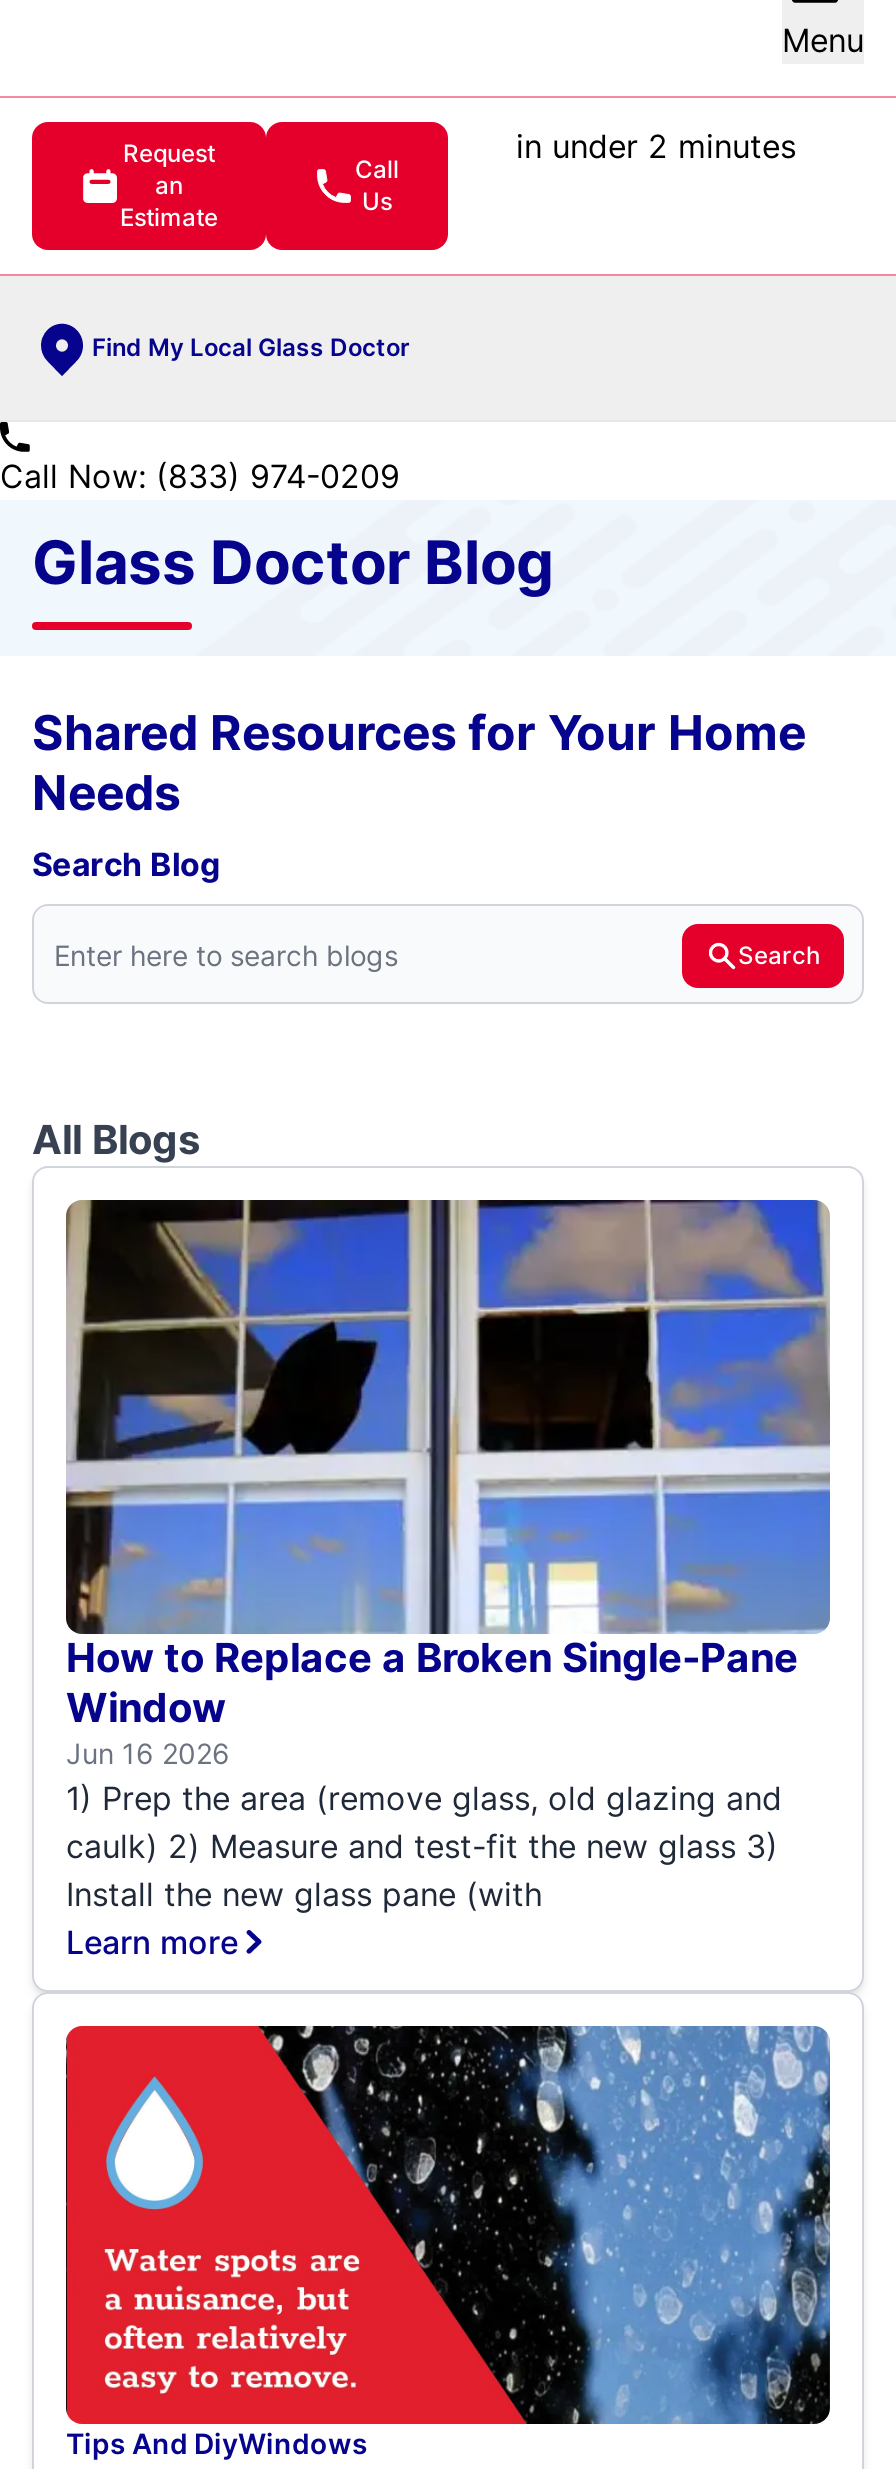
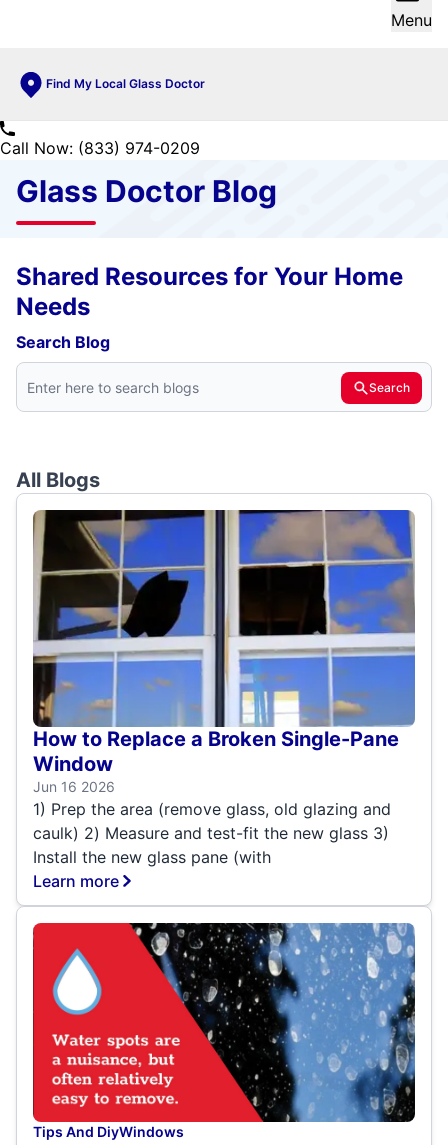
- [image]
- Request
- an
- Estimate

- in under 2 minutes

- Call
- Us
